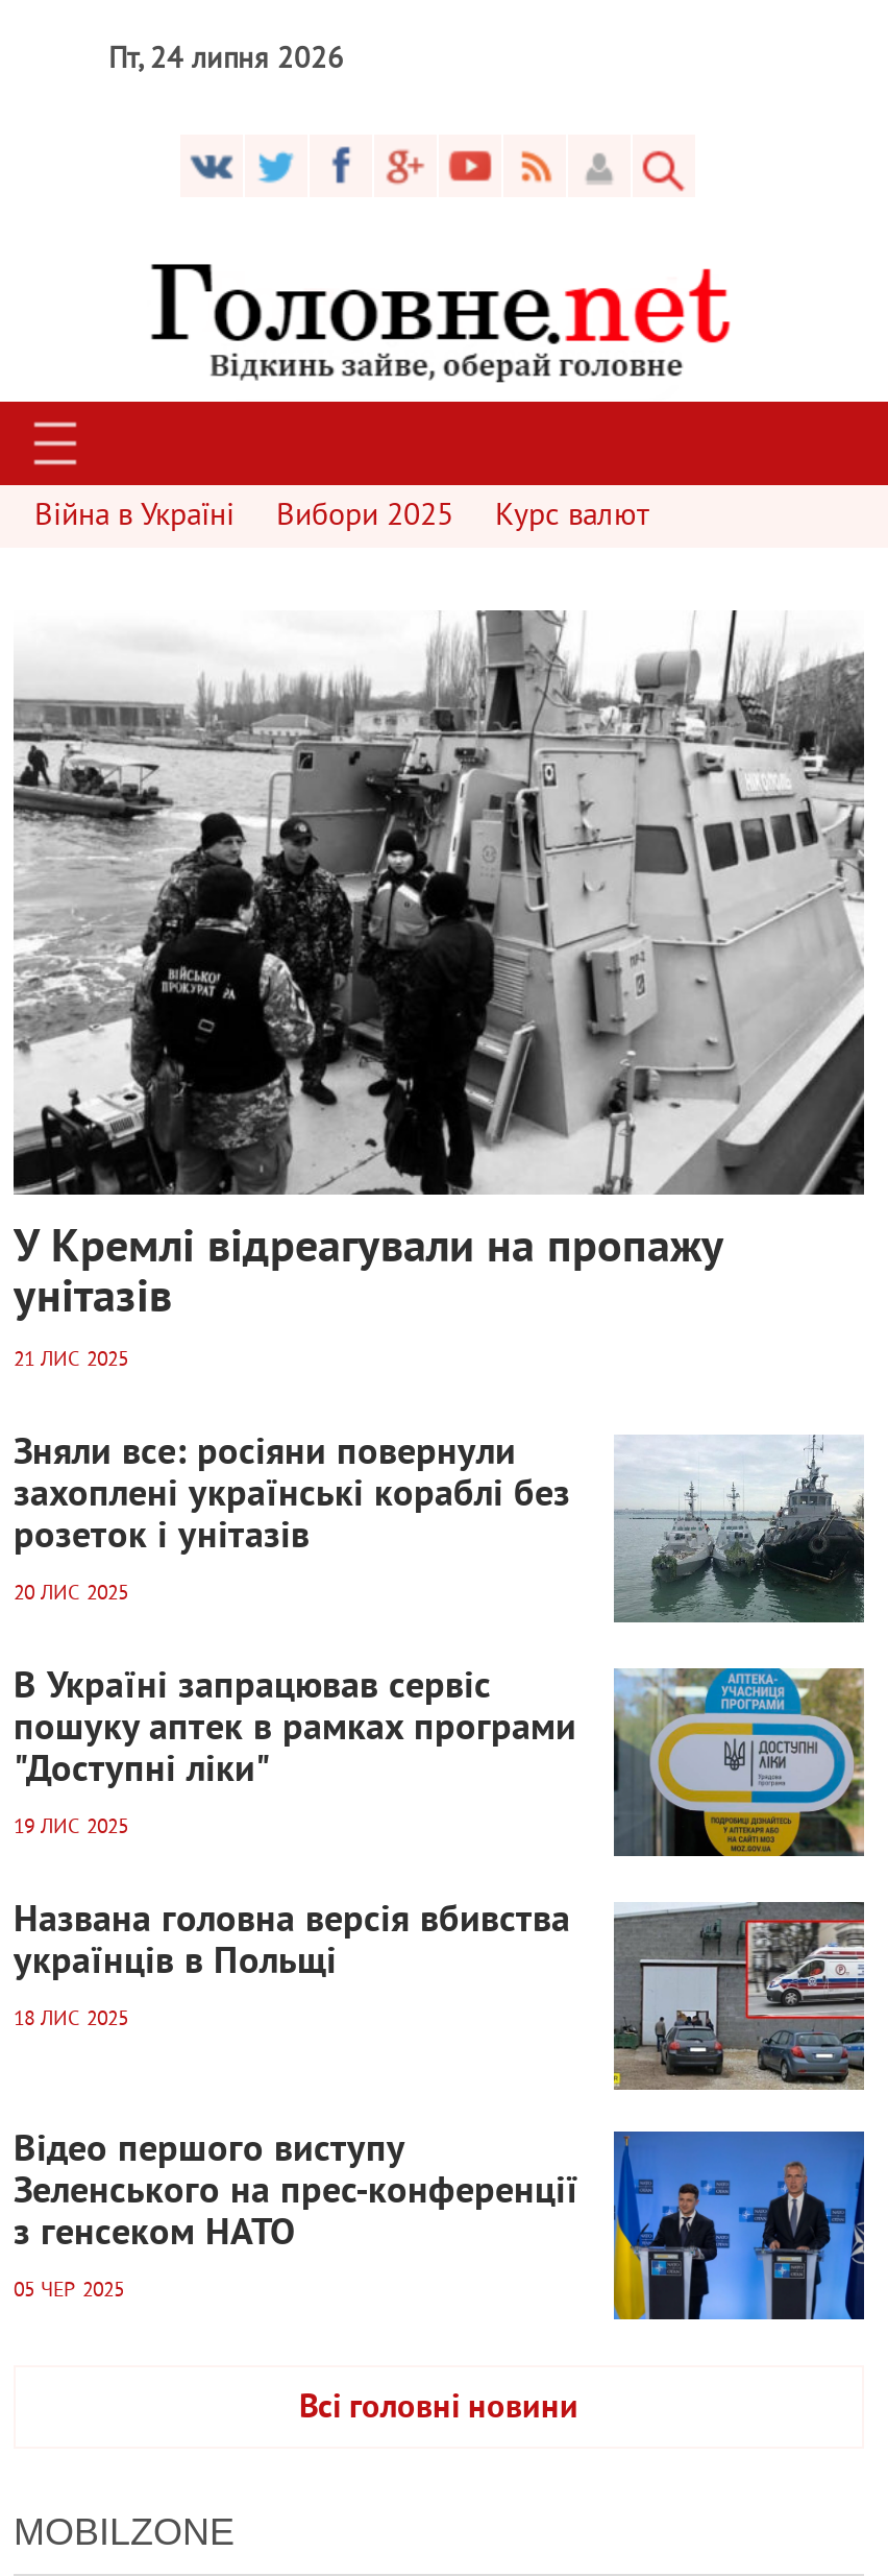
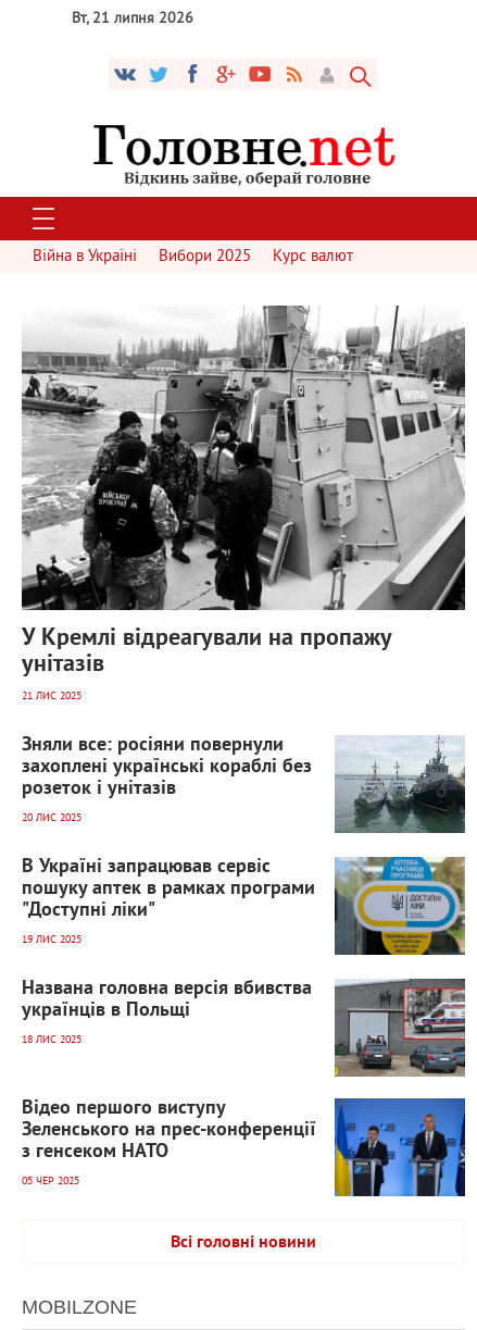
- Пт, 24 липня 2026
+ Вт, 21 липня 2026
